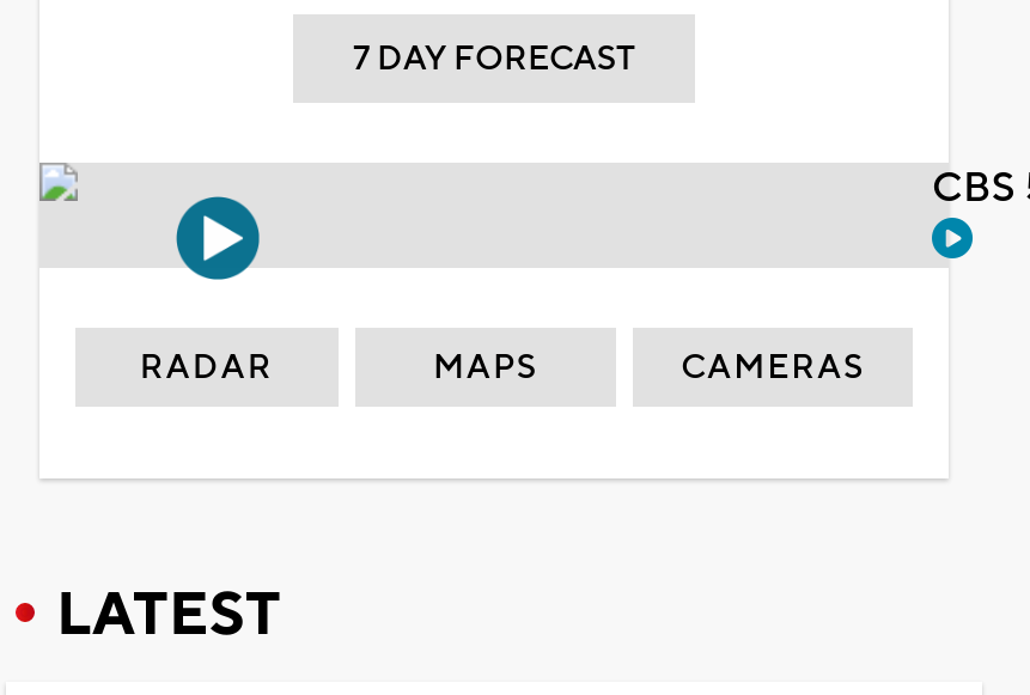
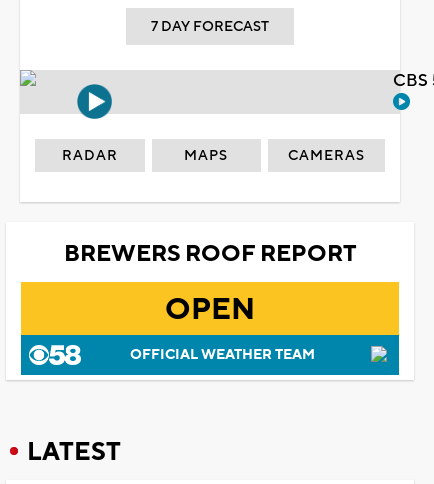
+ BREWERS ROOF REPORT
+ OPEN
+ OFFICIAL WEATHER TEAM
